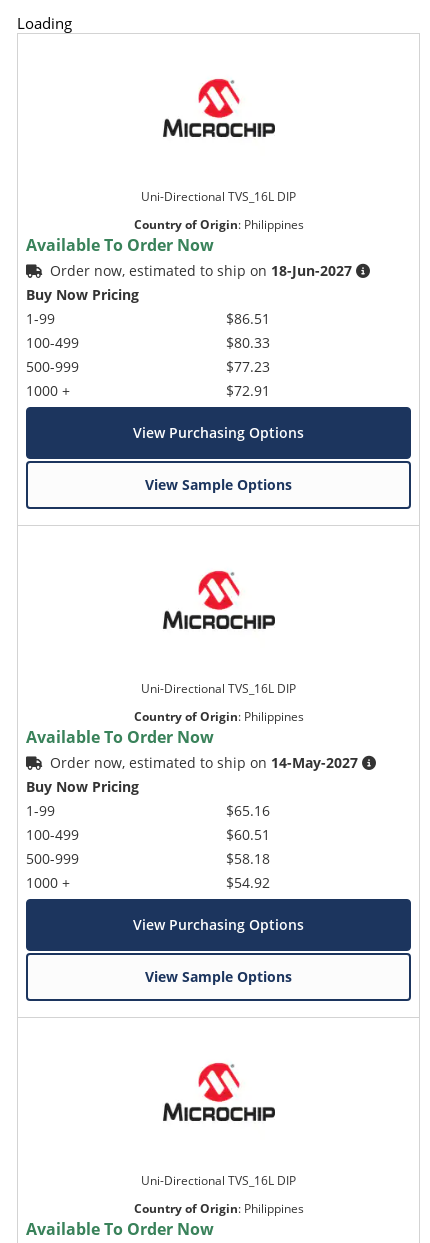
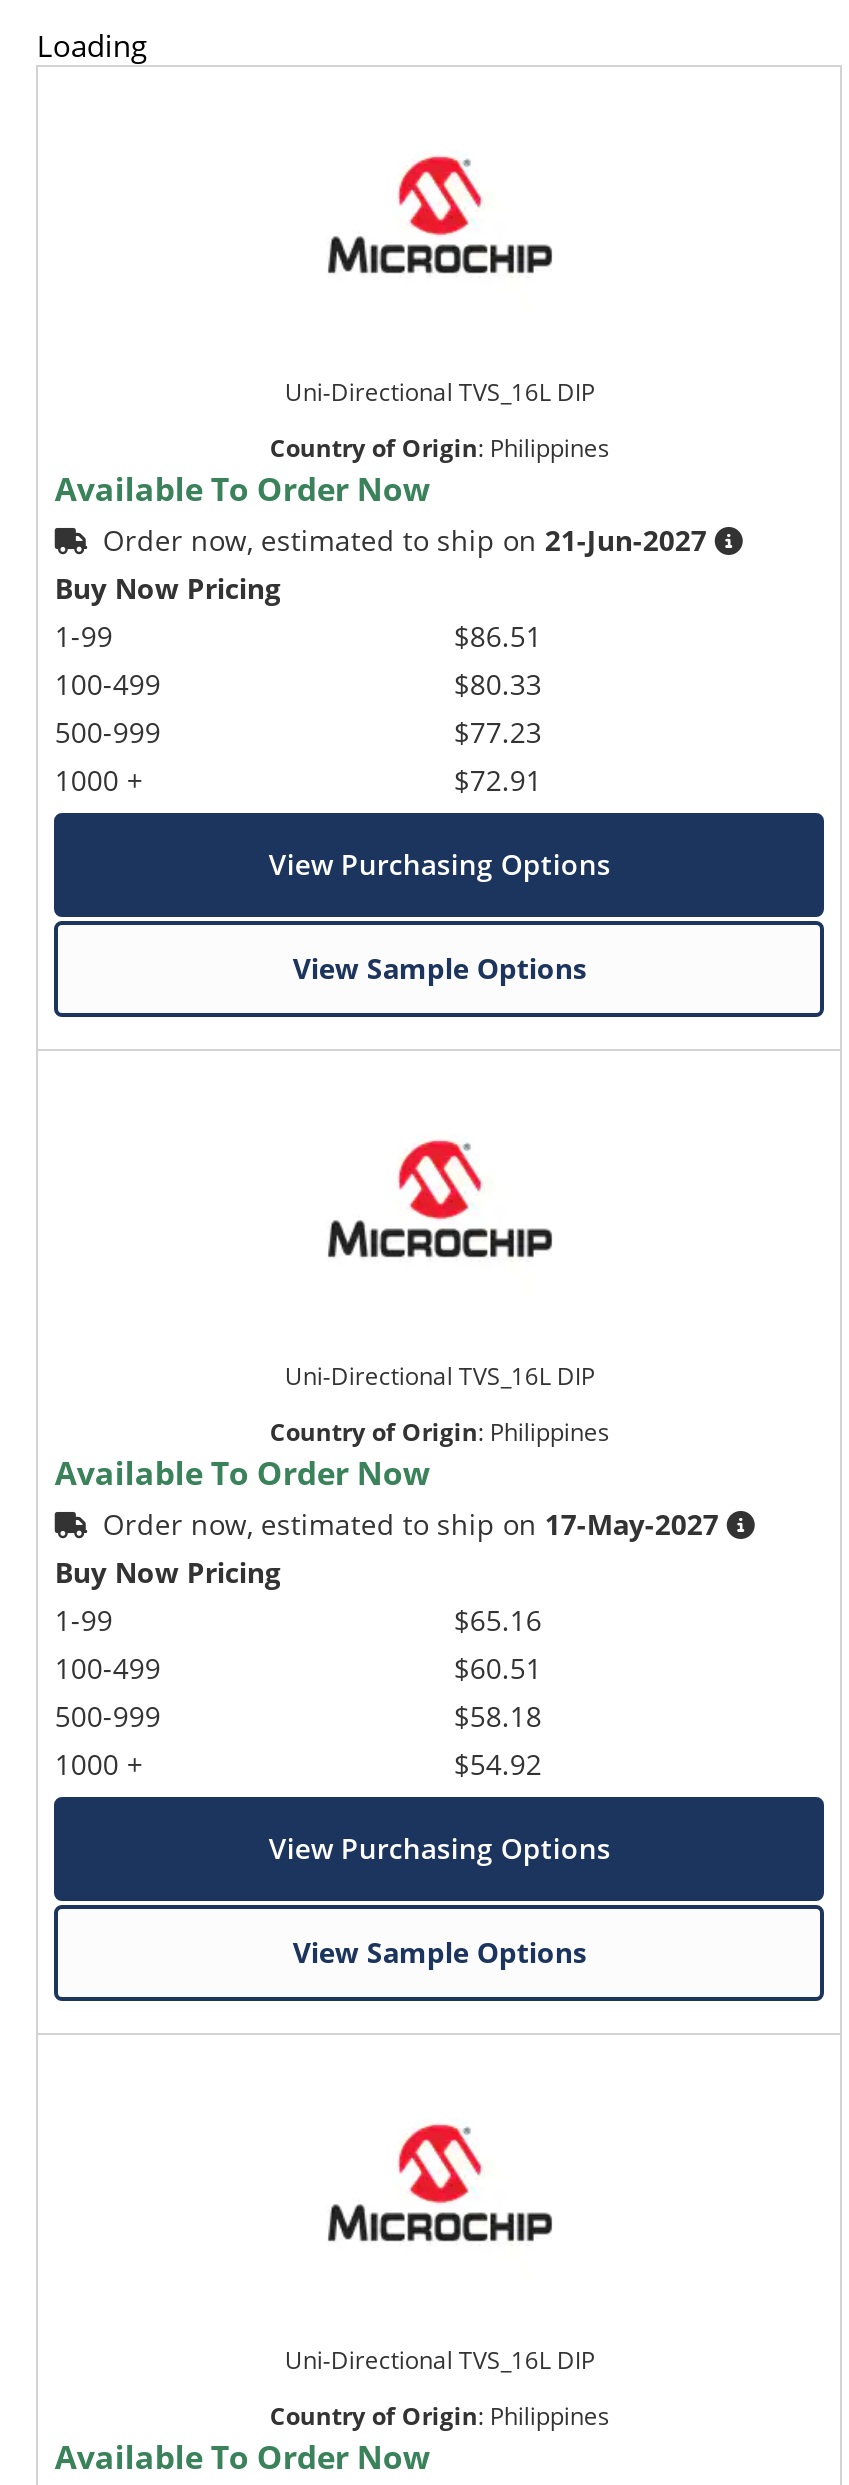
- Order now, estimated to ship on 18-Jun-2027
+ Order now, estimated to ship on 21-Jun-2027

- Order now, estimated to ship on 14-May-2027
+ Order now, estimated to ship on 17-May-2027
